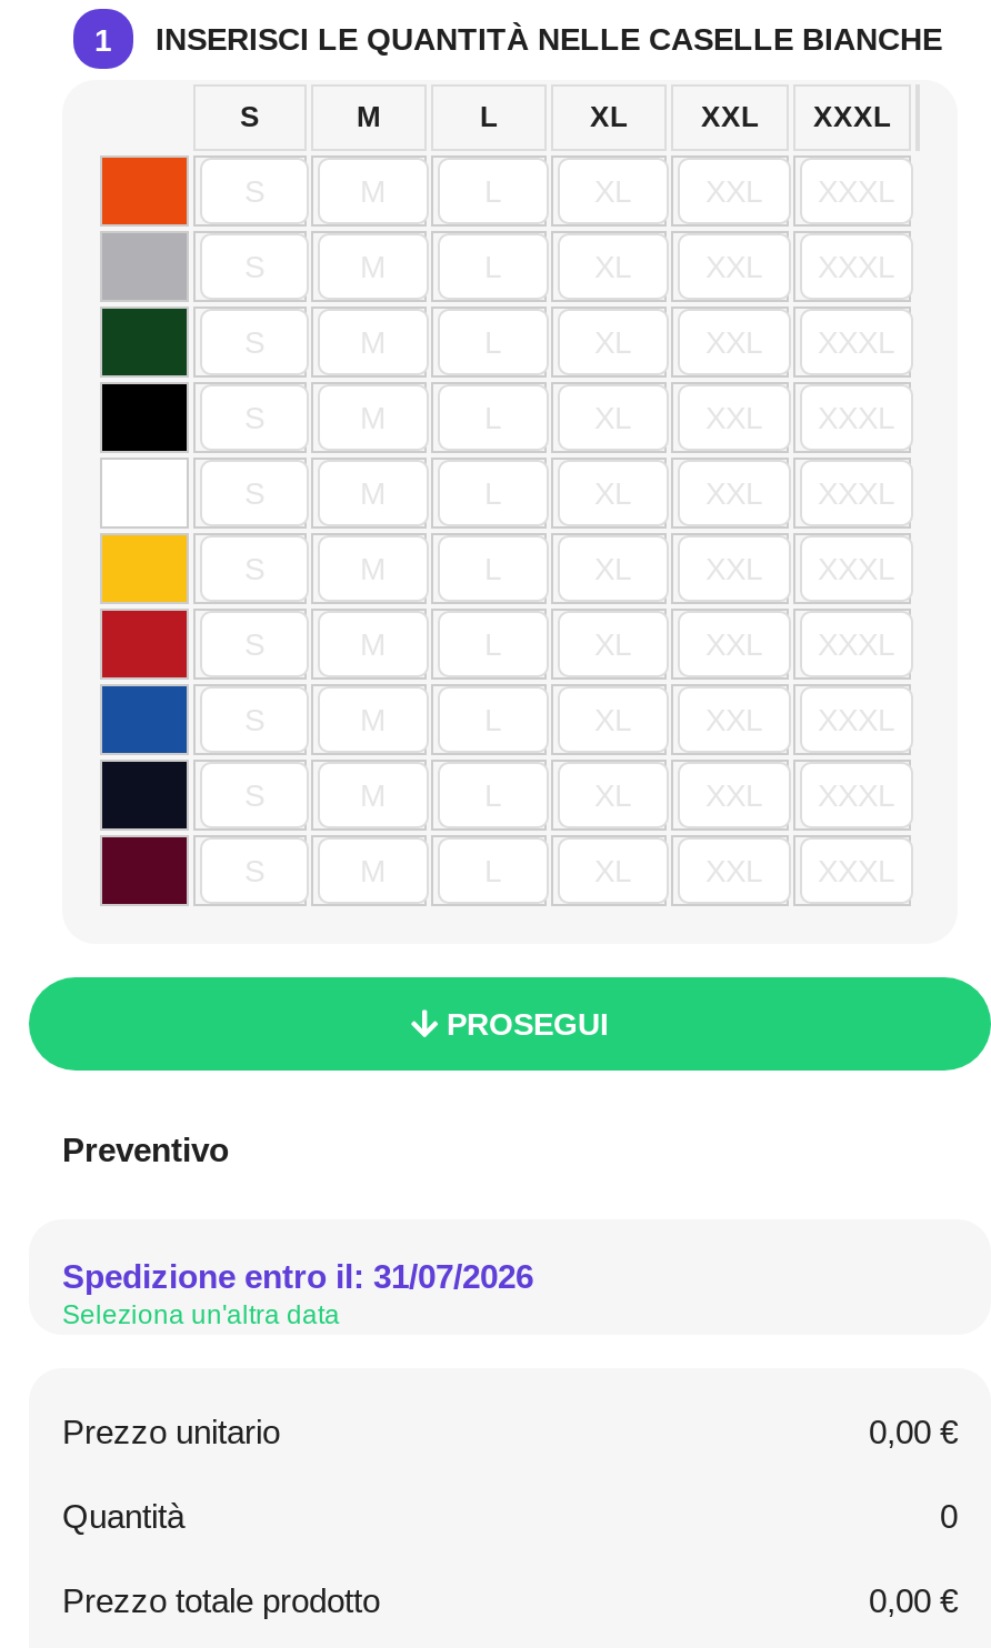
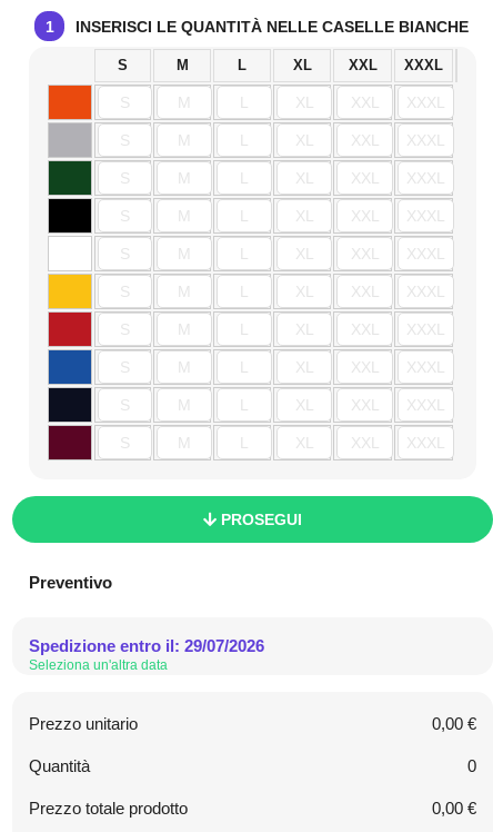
- Spedizione entro il: 31/07/2026
+ Spedizione entro il: 29/07/2026
